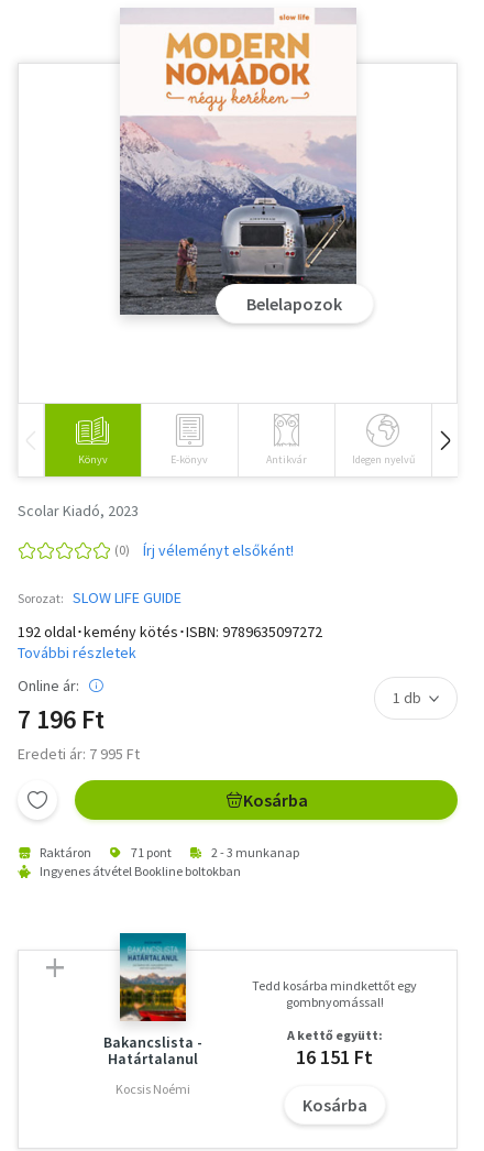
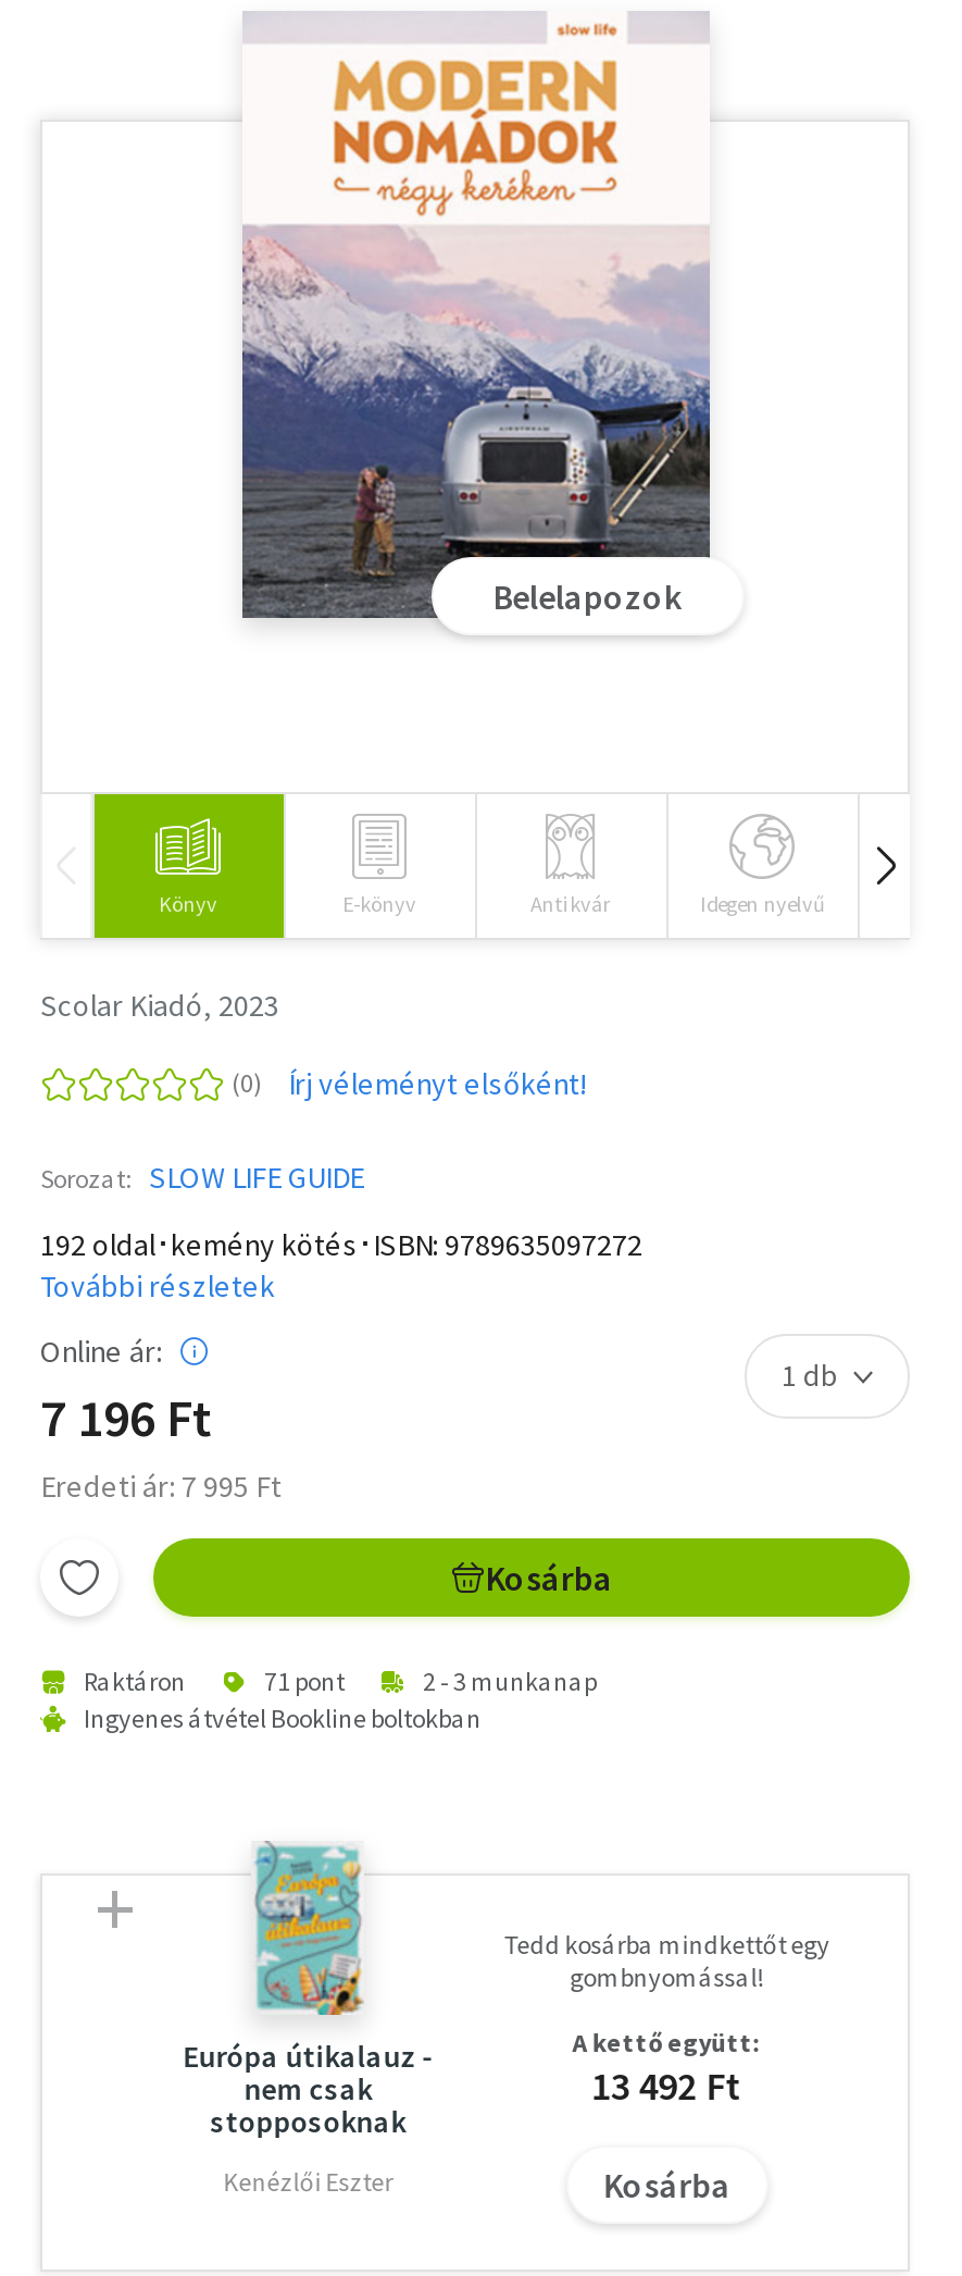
- [image]
- Bakancslista -
- Határtalanul
+ [image]
+ Európa útikalauz -
+ nem csak
+ stopposoknak

- 16 151 Ft
+ 13 492 Ft

- Kocsis Noémi
+ Kenézlői Eszter
